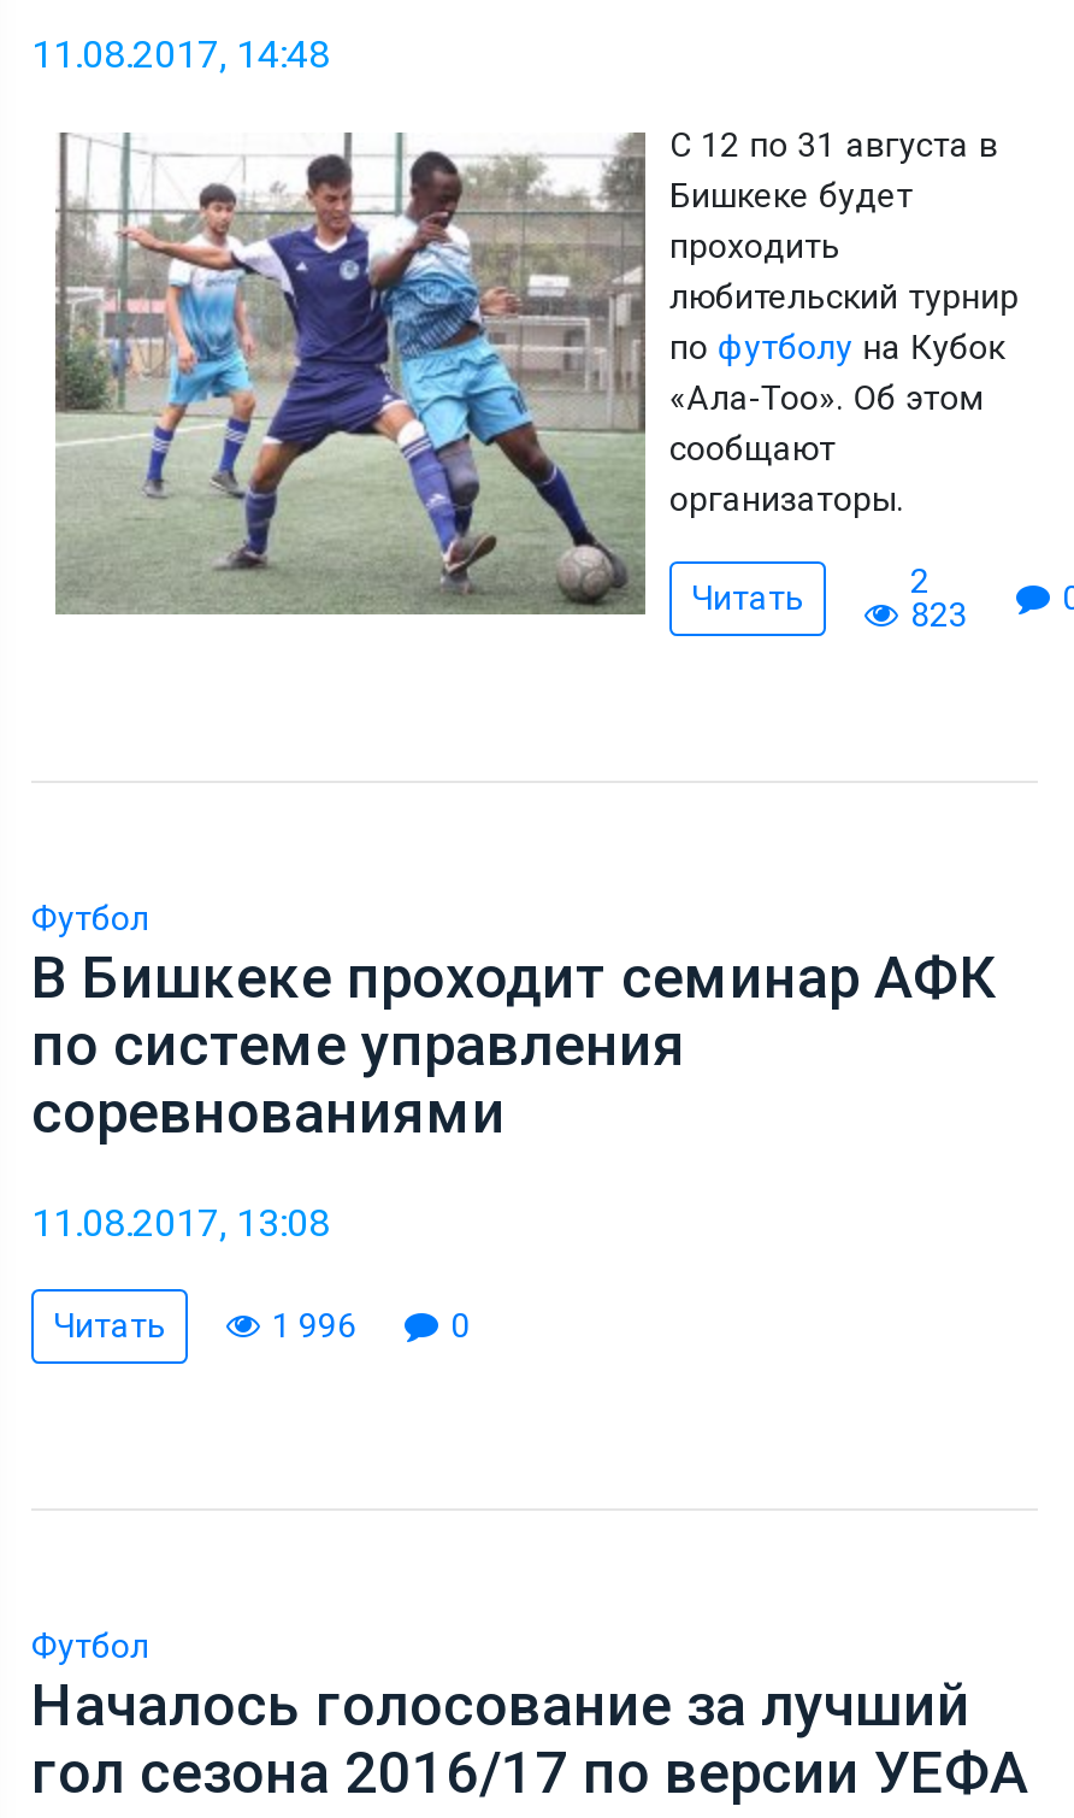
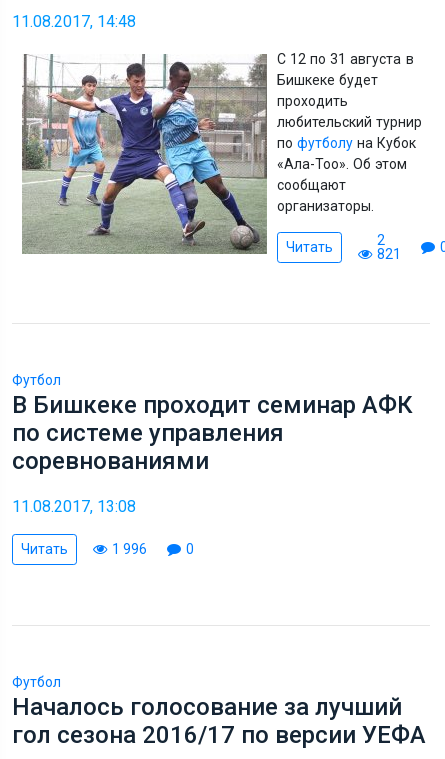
- 823
+ 821
